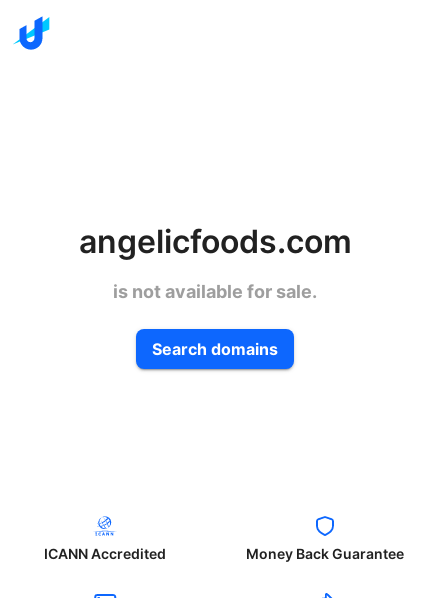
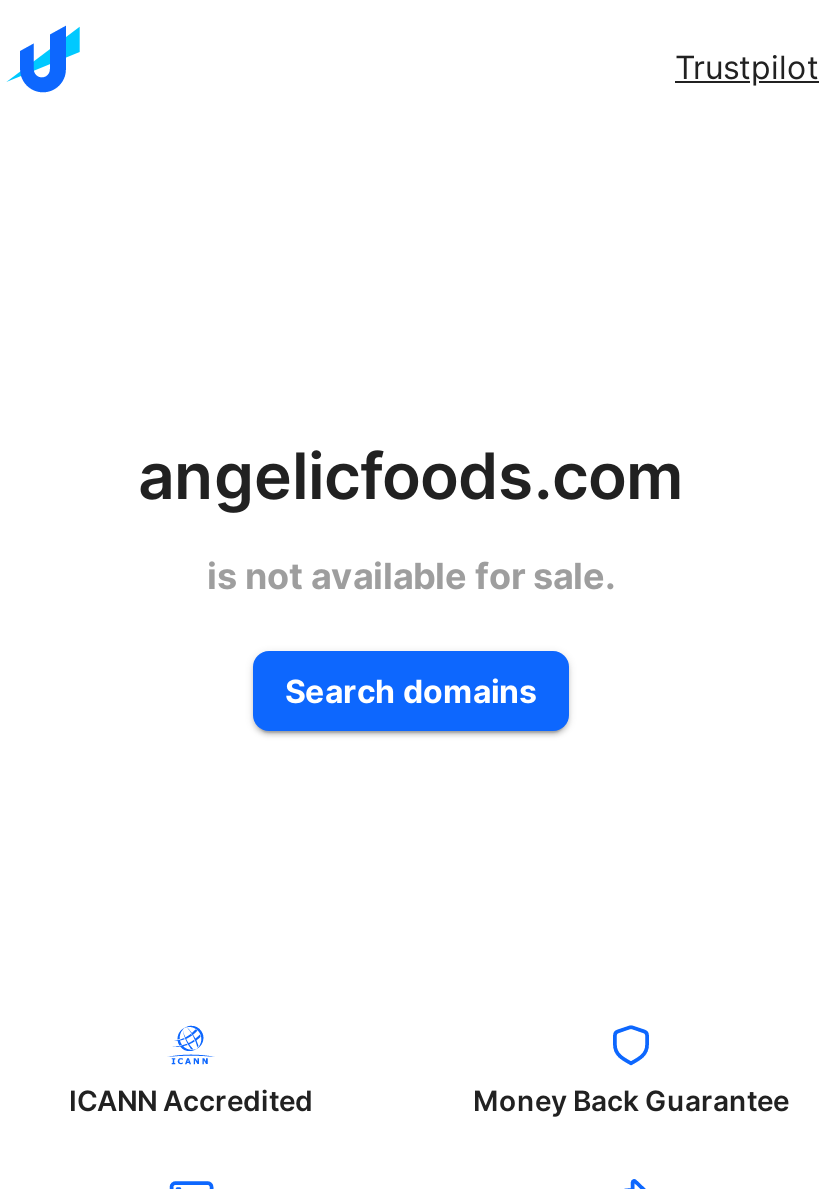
+ Trustpilot
